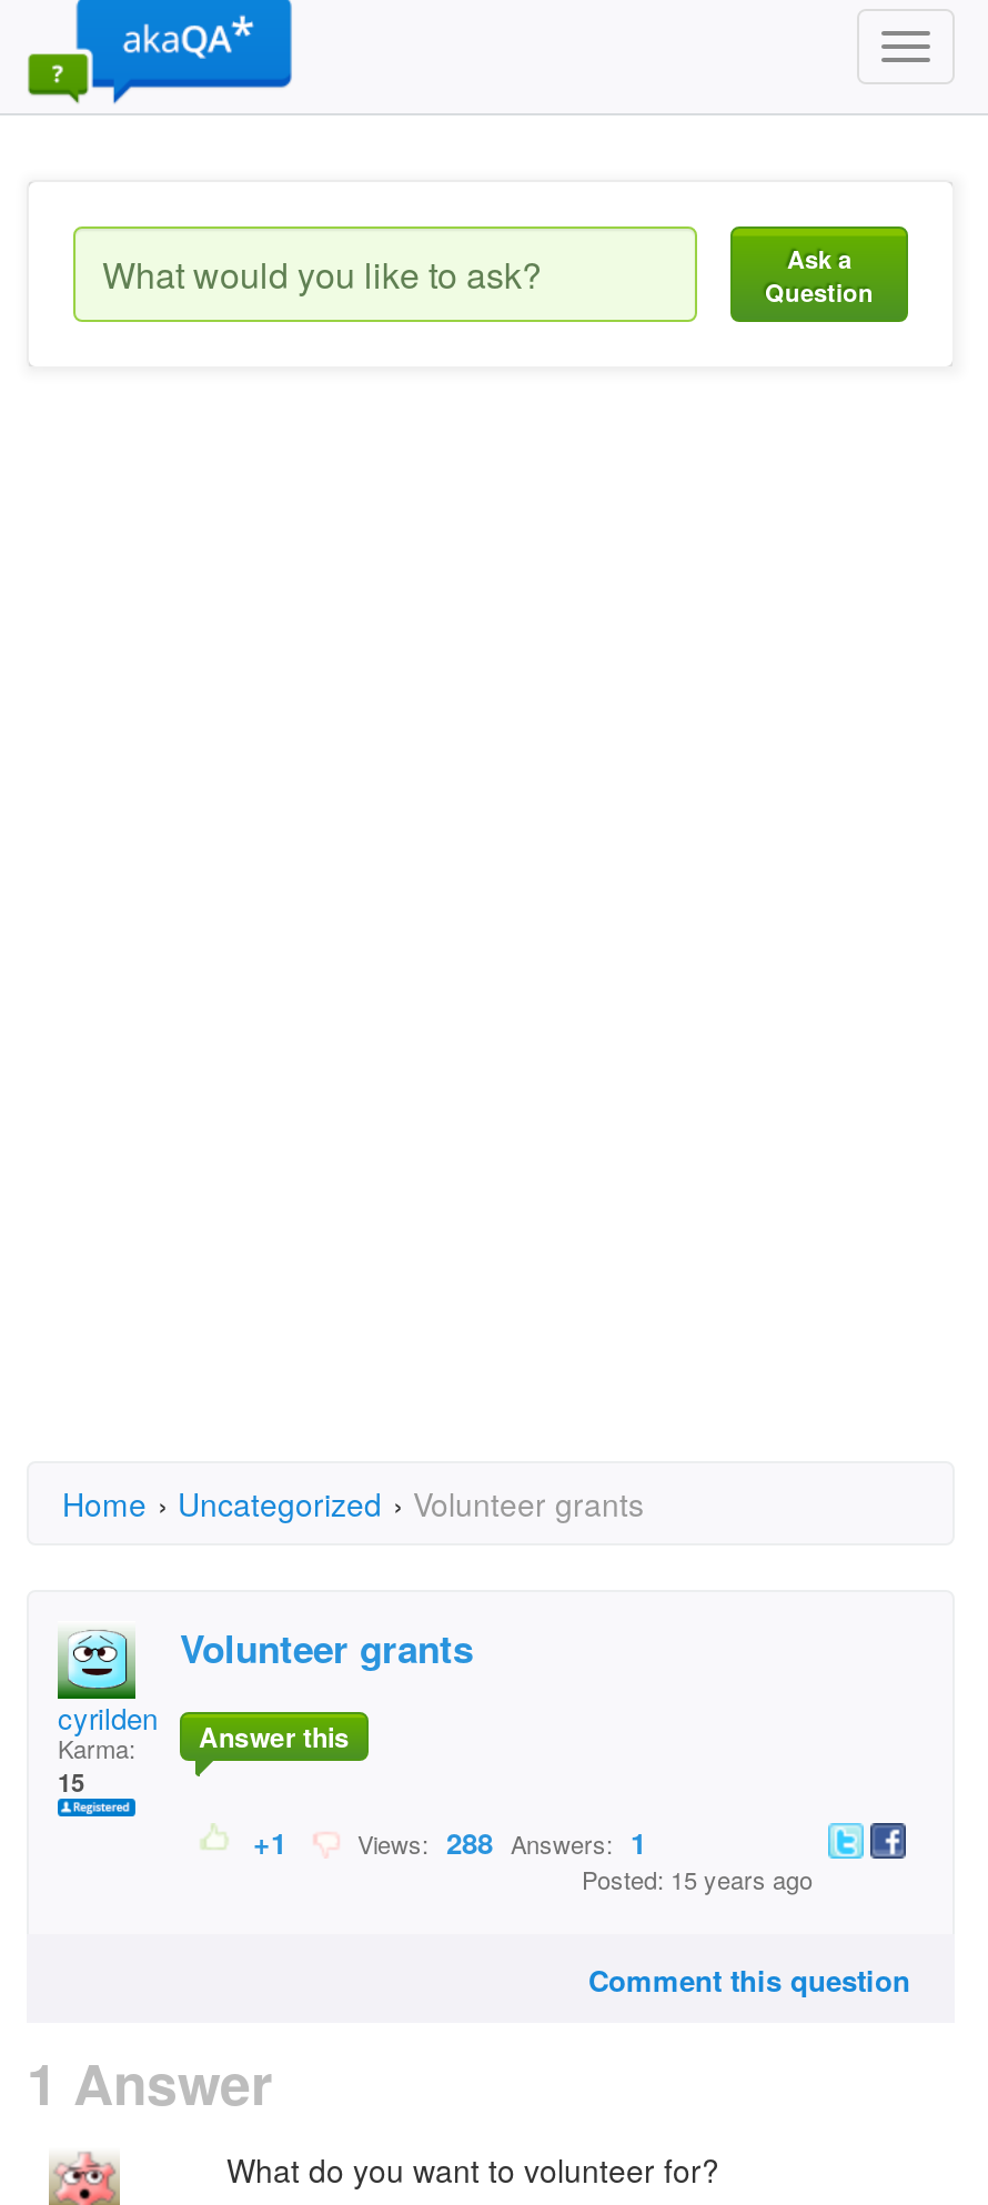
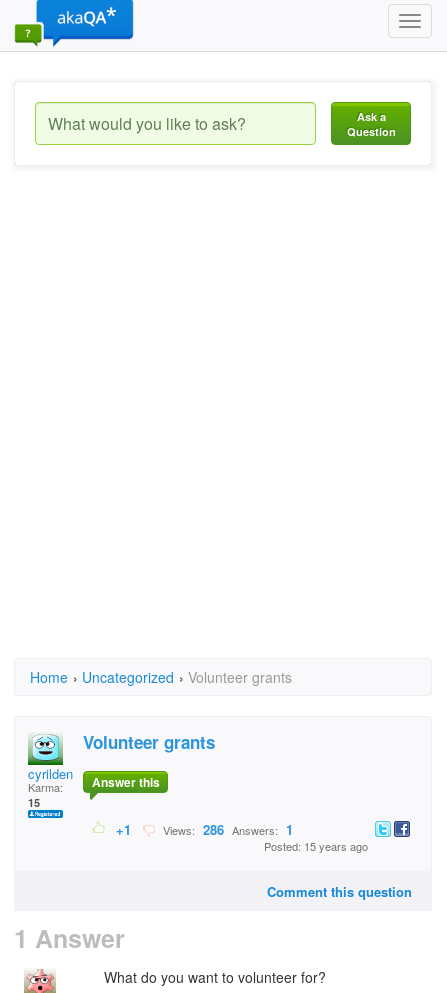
- Views: 288 Answers: 1
+ Views: 286 Answers: 1
